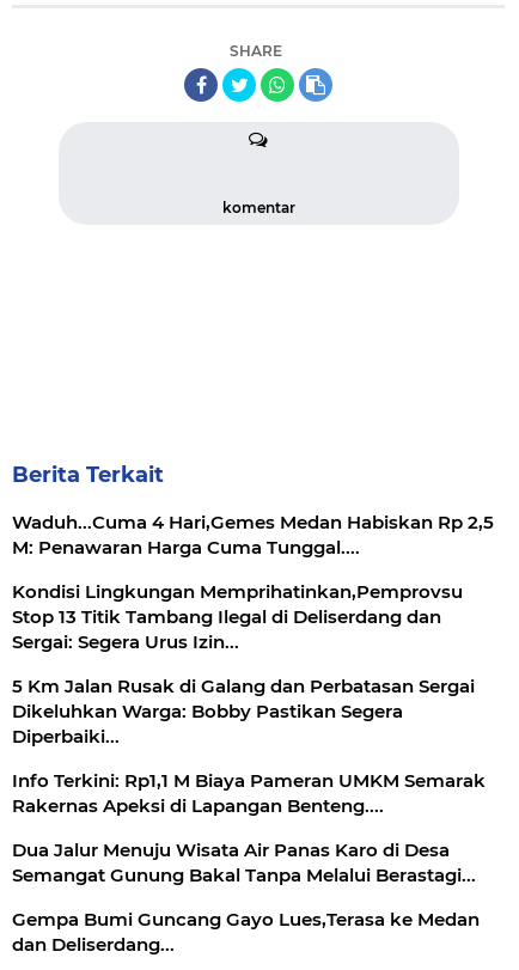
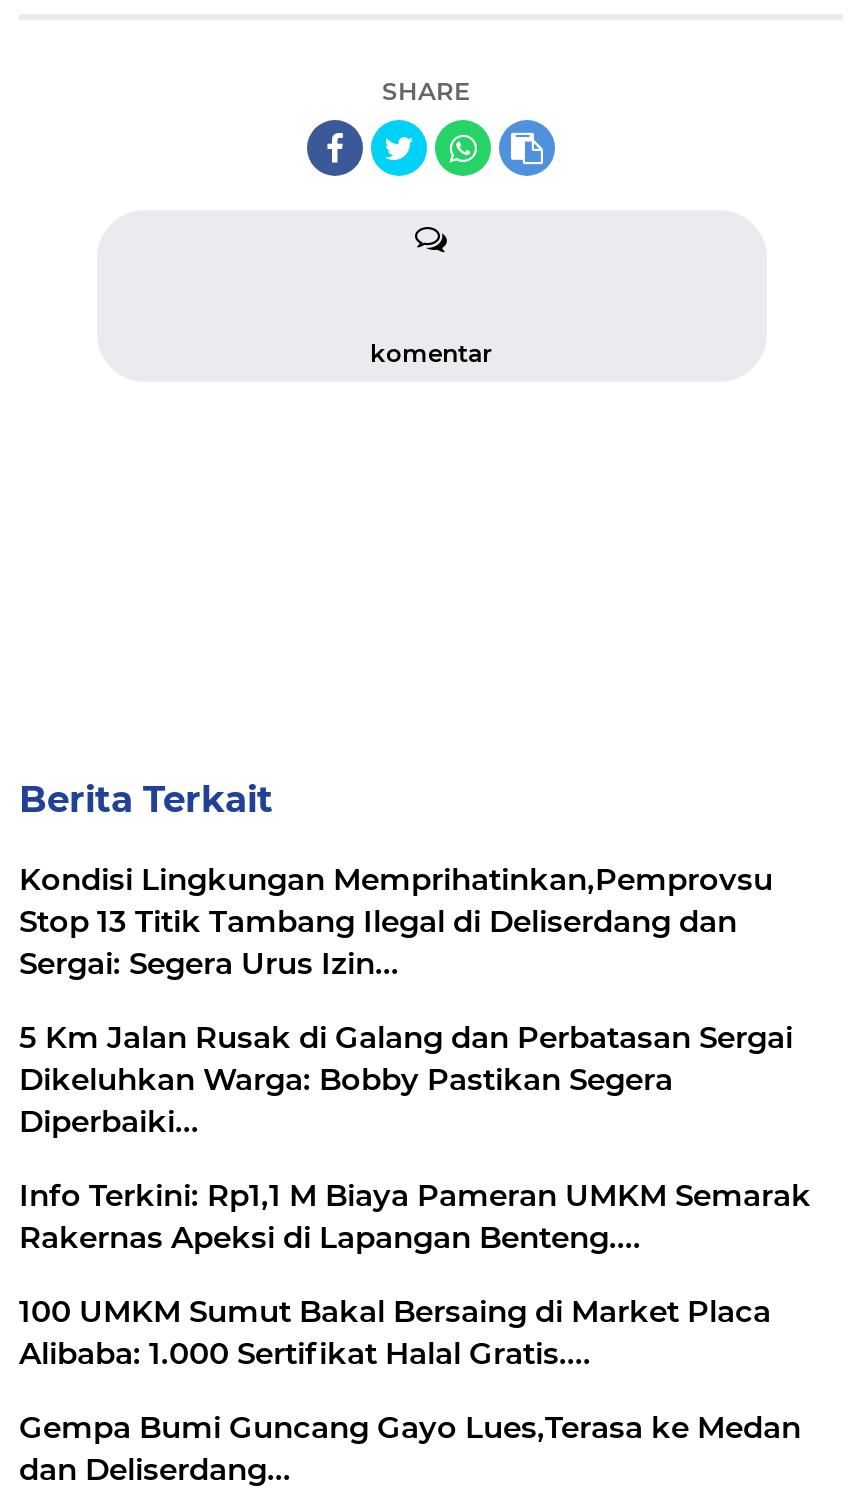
- Waduh...Cuma 4 Hari,Gemes Medan Habiskan Rp 2,5
- M: Penawaran Harga Cuma Tunggal....

- Dua Jalur Menuju Wisata Air Panas Karo di Desa
- Semangat Gunung Bakal Tanpa Melalui Berastagi...
+ 100 UMKM Sumut Bakal Bersaing di Market Placa
+ Alibaba: 1.000 Sertifikat Halal Gratis....
